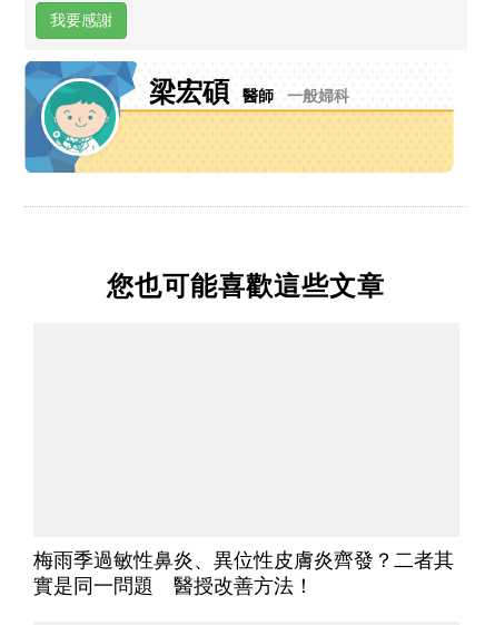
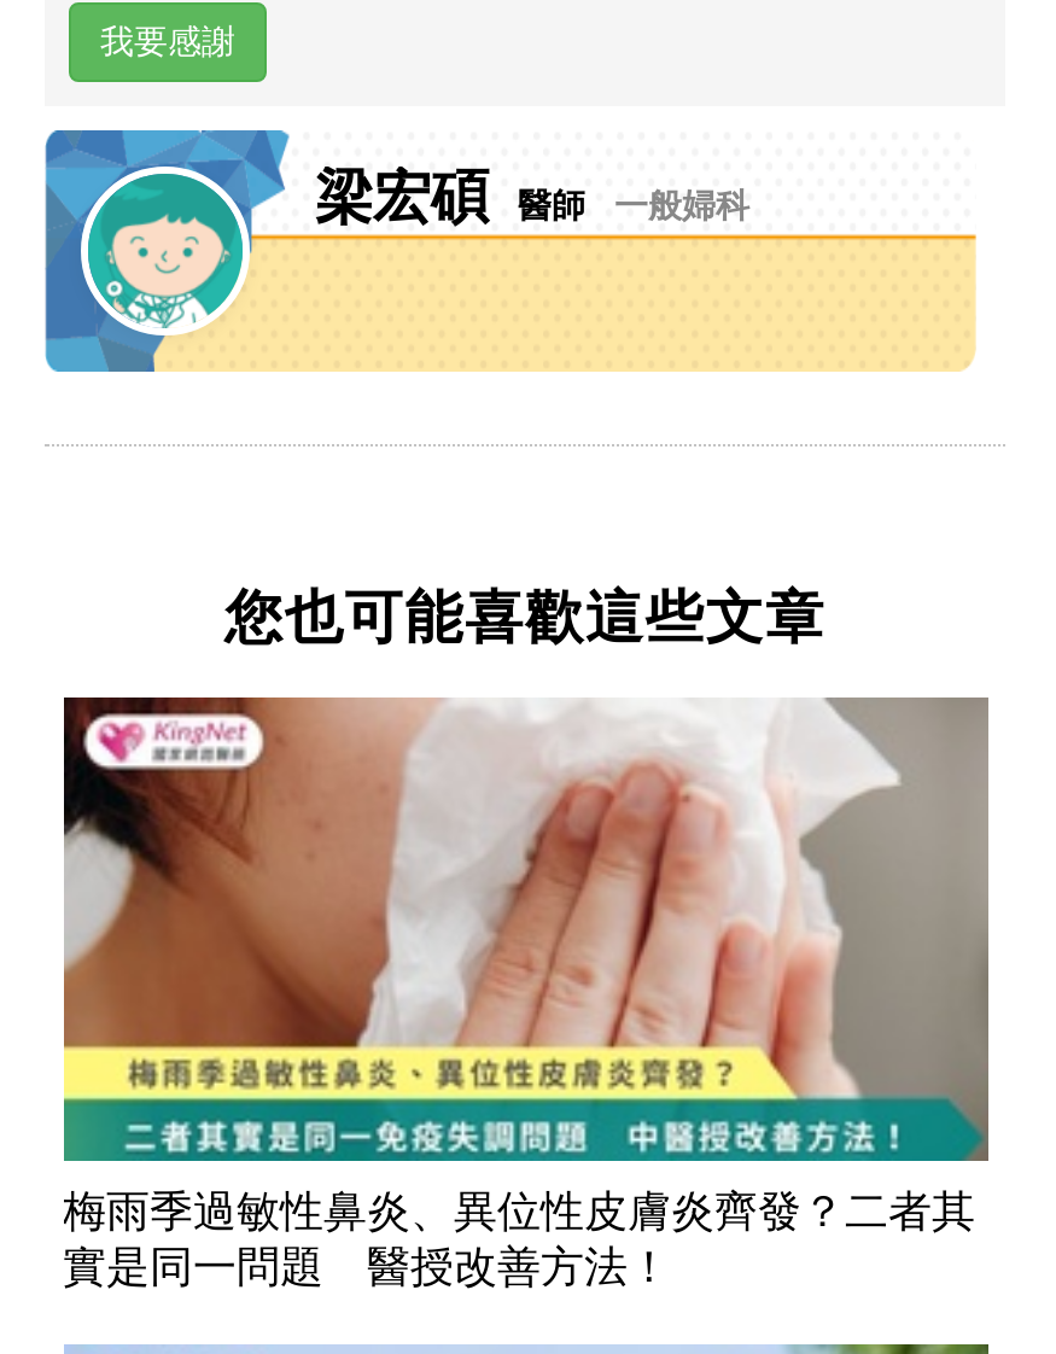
+ [image]
